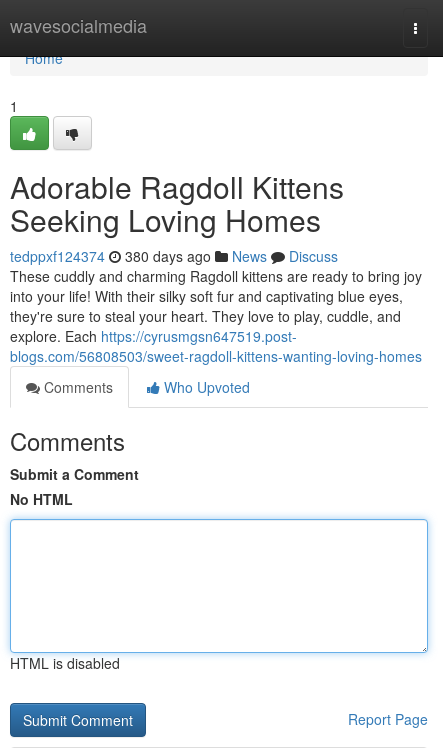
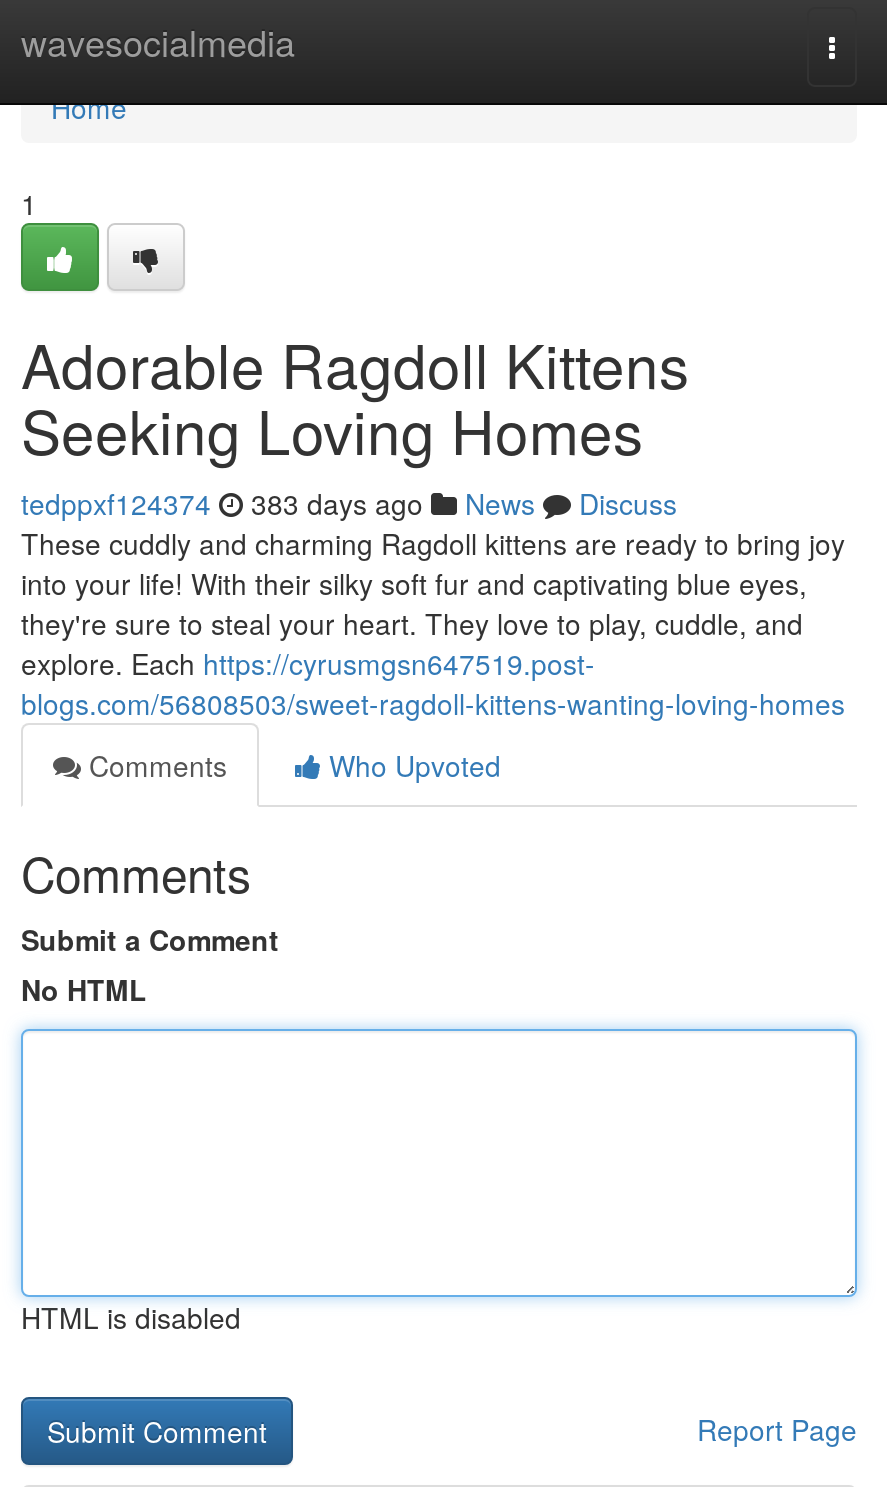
- tedppxf124374 380 days ago News Discuss
+ tedppxf124374 383 days ago News Discuss
